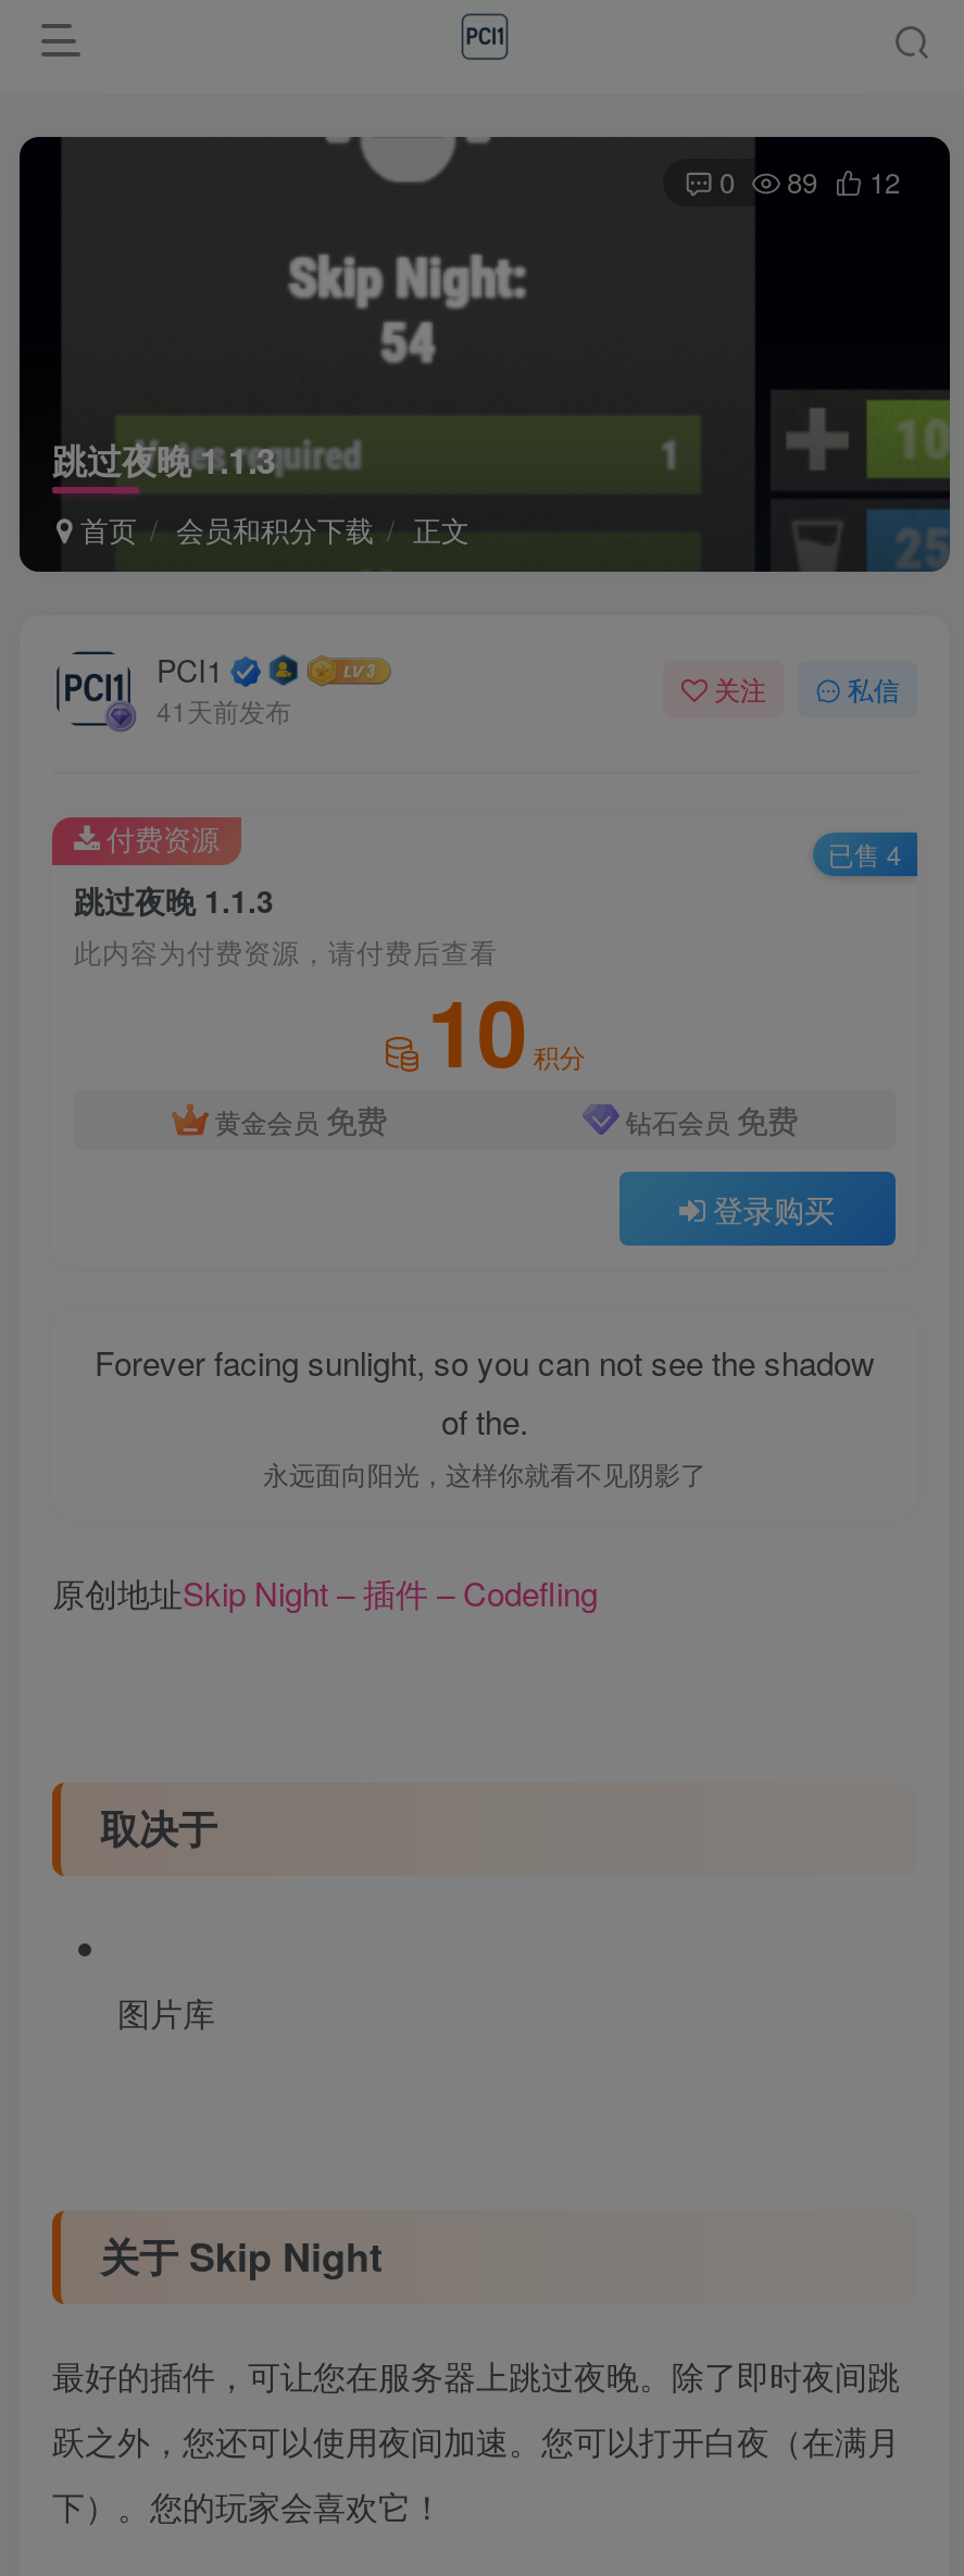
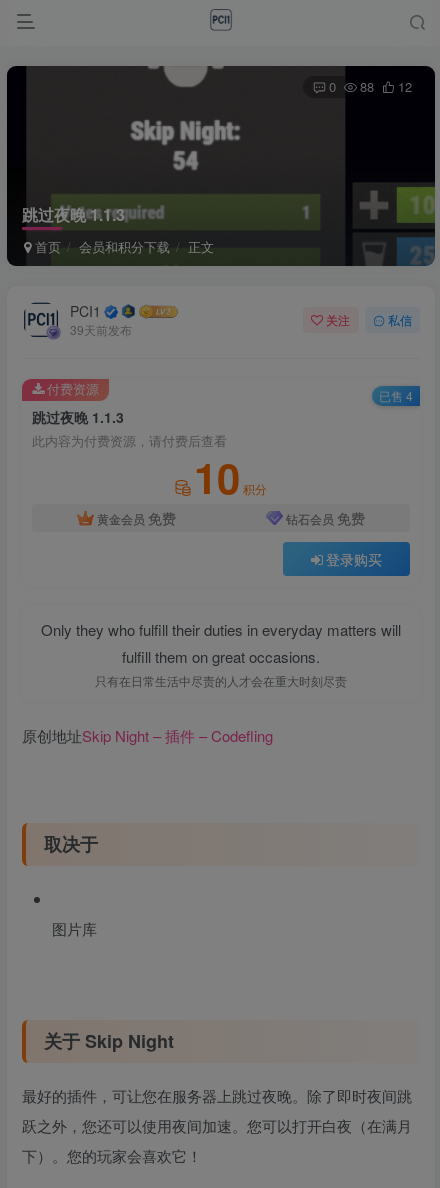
- 0 89 12
+ 0 88 12

- 41天前发布
+ 39天前发布

- Forever facing sunlight, so you can not see the shadow
- of the.
- 永远面向阳光，这样你就看不见阴影了
+ Only they who fulfill their duties in everyday matters will
+ fulfill them on great occasions.
+ 只有在日常生活中尽责的人才会在重大时刻尽责
